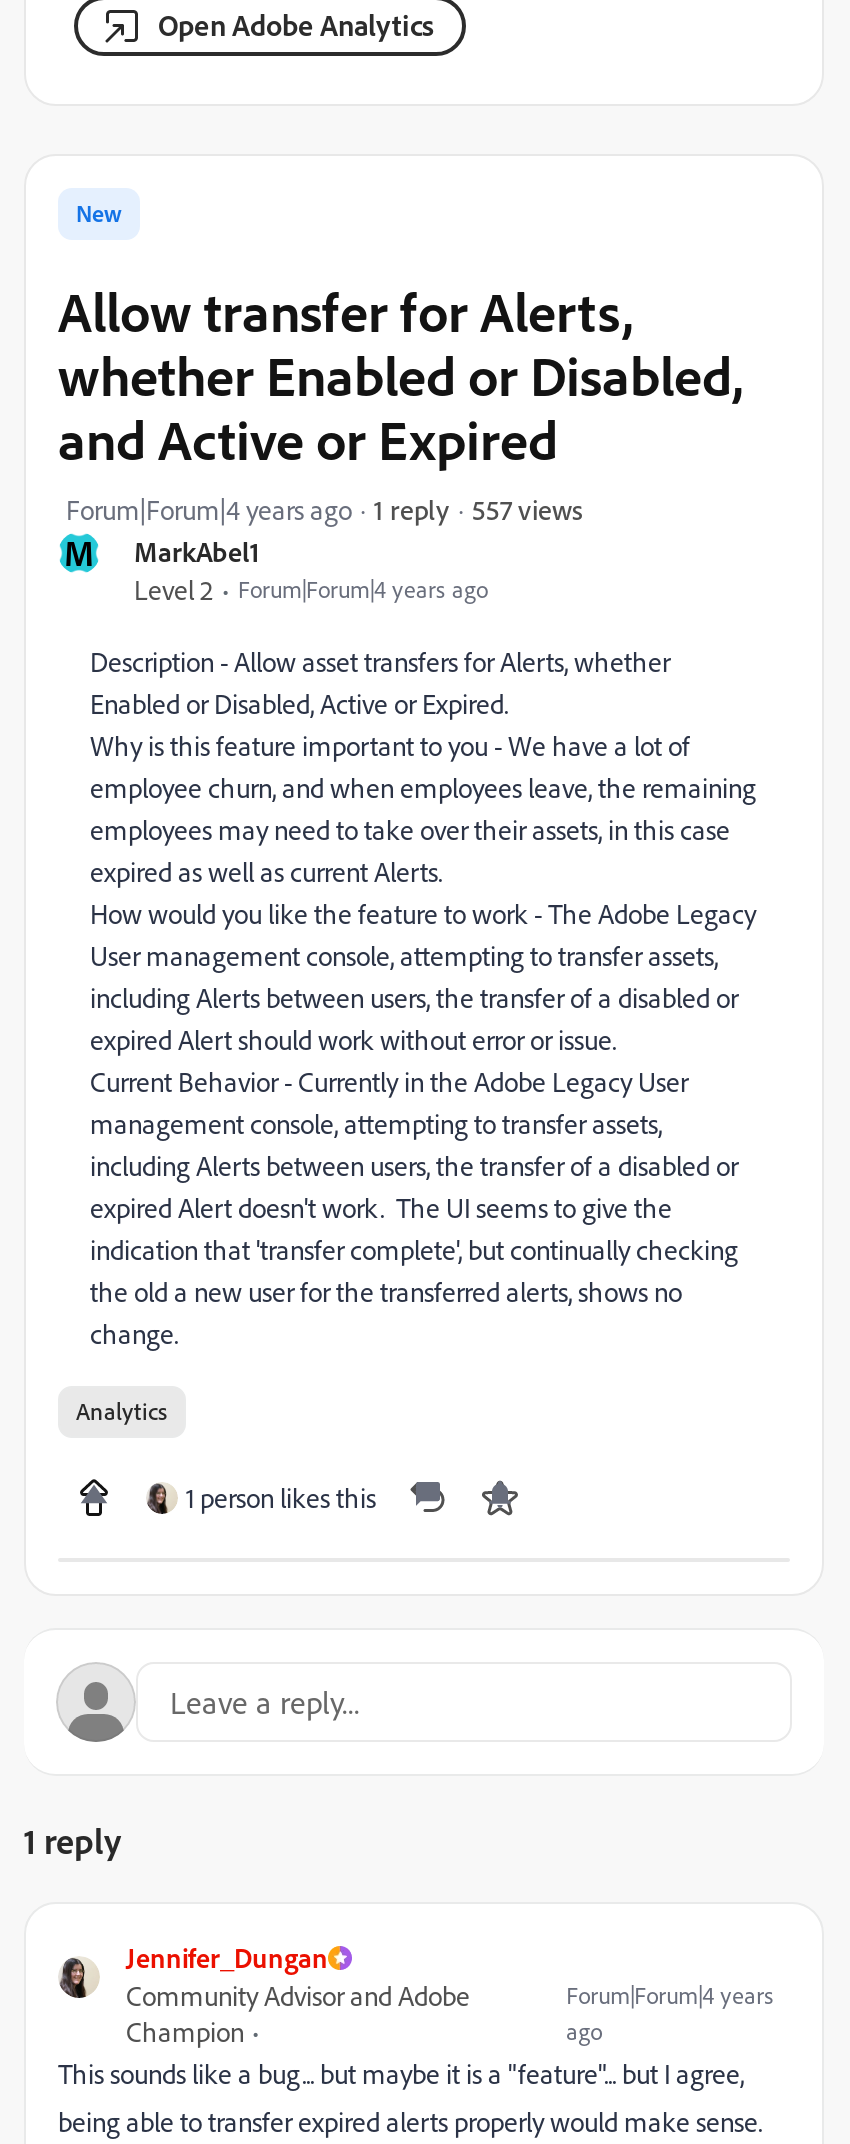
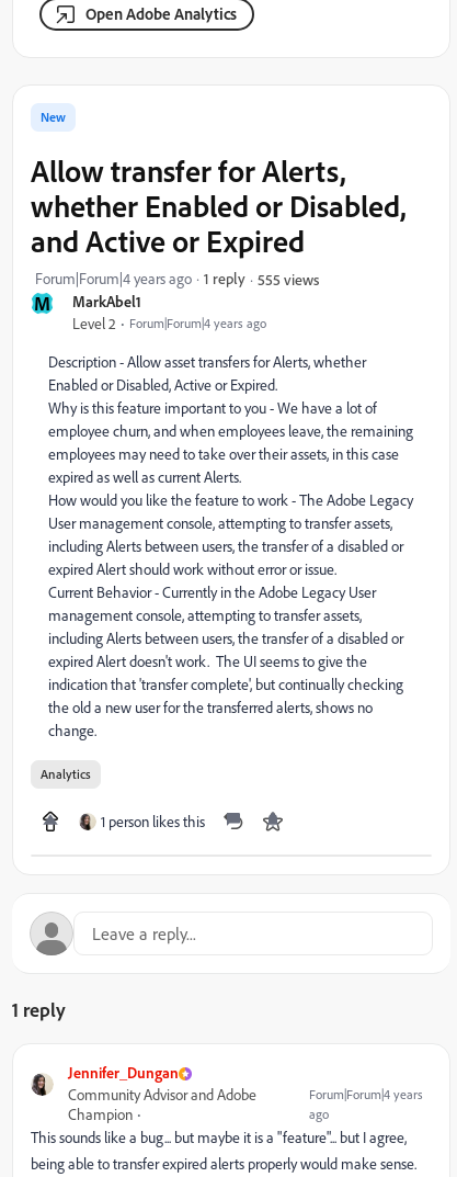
- 557 views
+ 555 views
